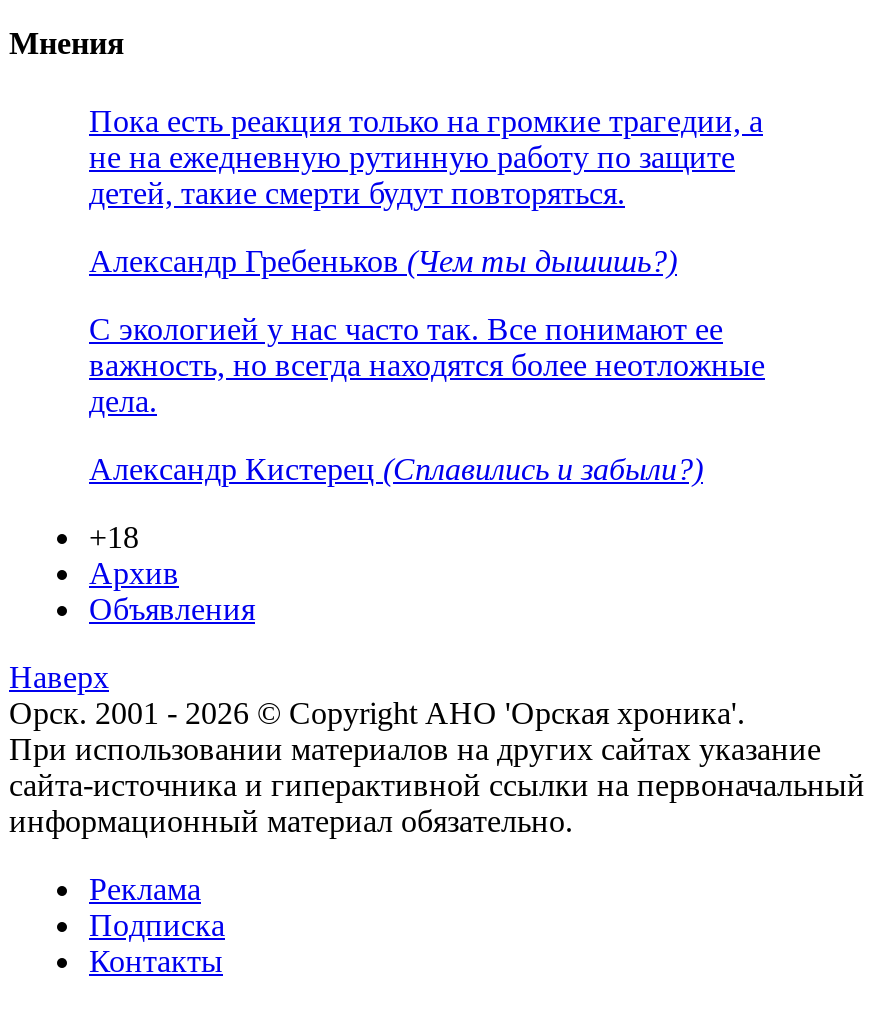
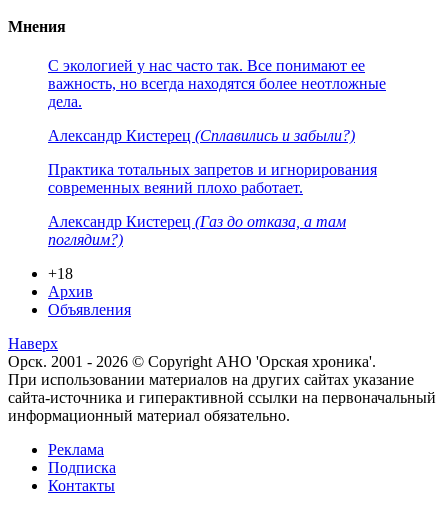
- Пока есть реакция только на громкие трагедии, а
- не на ежедневную рутинную работу по защите
- детей, такие смерти будут повторяться.
- Александр Гребеньков (Чем ты дышишь?)

moved up: С экологией у нас часто так. Все понимают ее | важность, но всегда находятся более неотложные | дела. | Александр Кистерец (Сплавились и забыли?)

+ Практика тотальных запретов и игнорирования
+ современных веяний плохо работает.
+ Александр Кистерец (Газ до отказа, а там
+ поглядим?)
